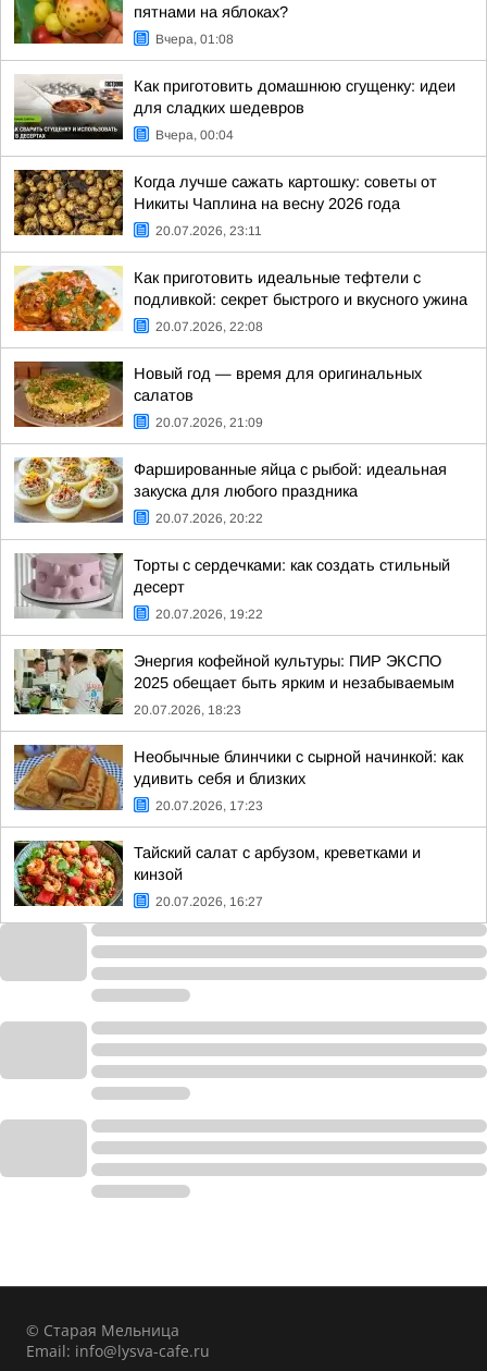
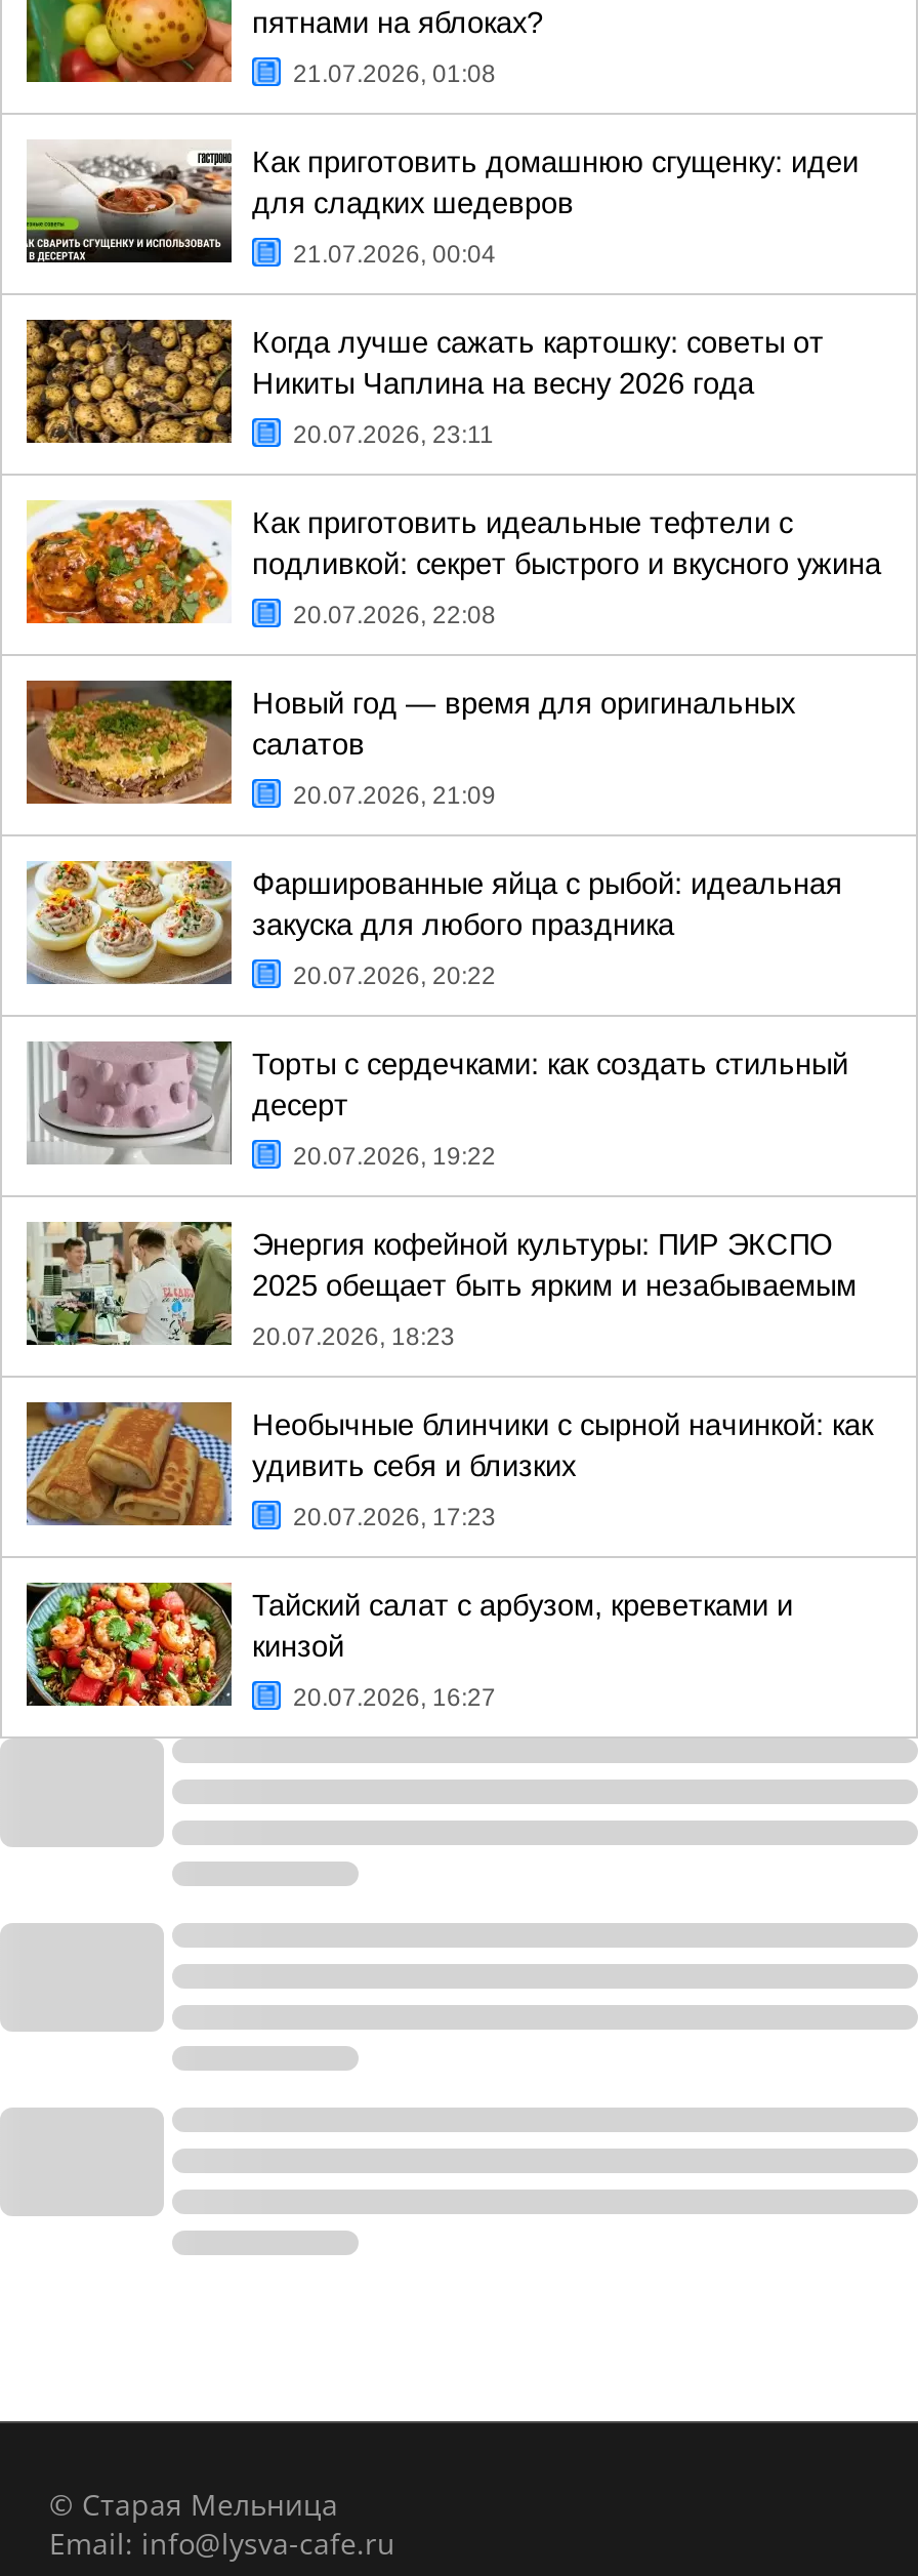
- Вчера, 01:08
+ 21.07.2026, 01:08

- Вчера, 00:04
+ 21.07.2026, 00:04
